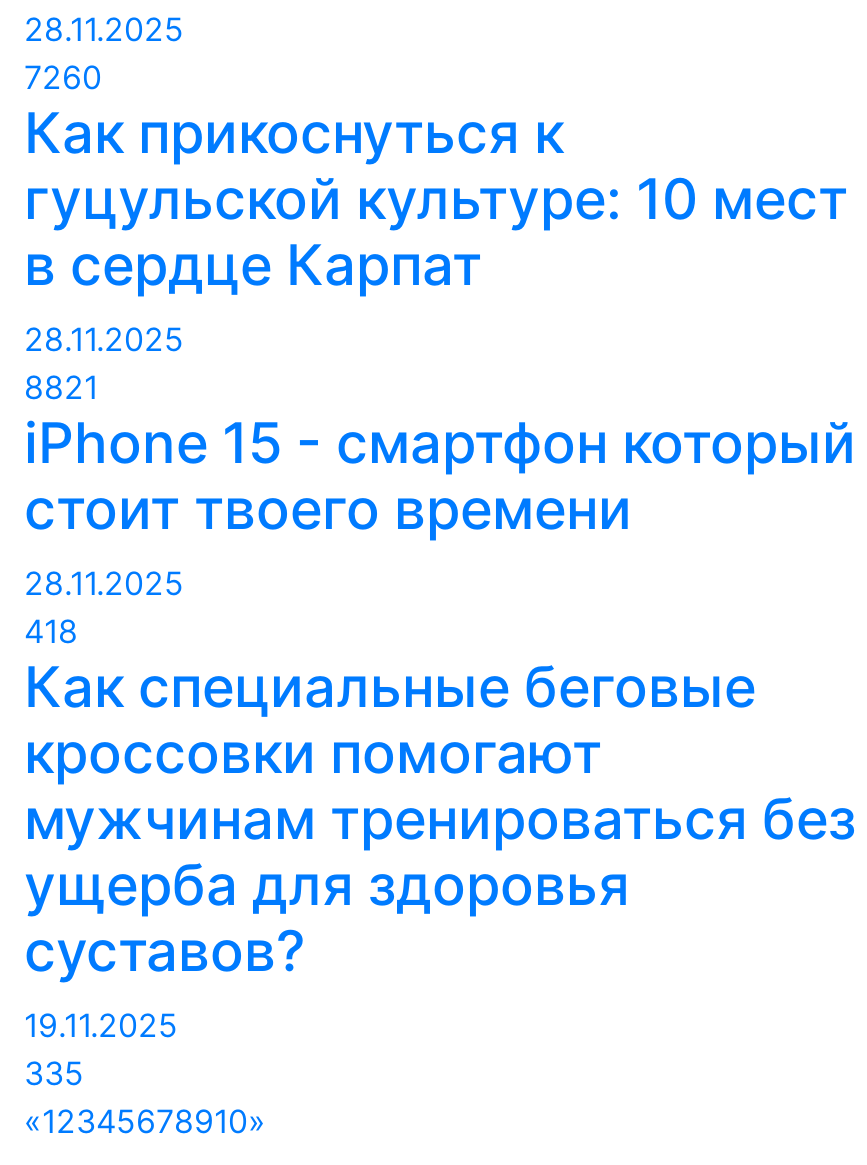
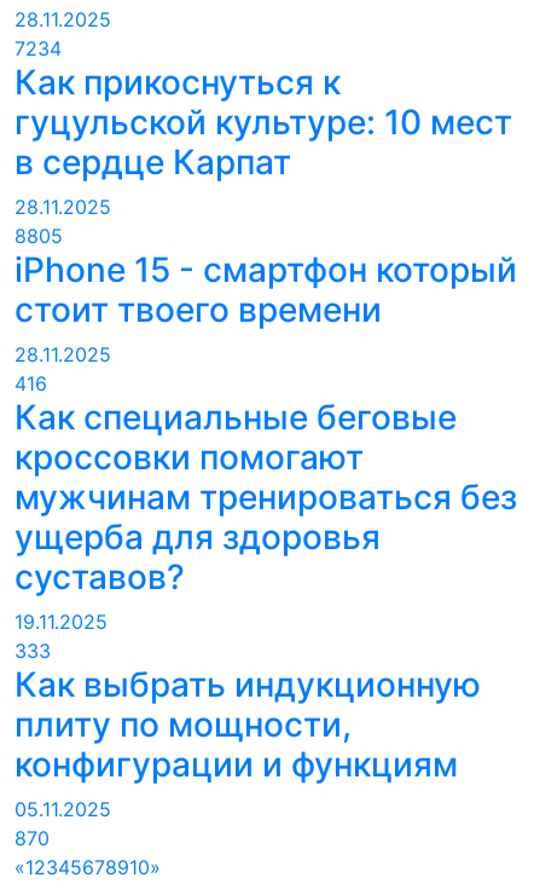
- 7260
+ 7234

- 8821
+ 8805

- 418
+ 416

- 335
+ 333
+ Как выбрать индукционную
+ плиту по мощности,
+ конфигурации и функциям
+ 05.11.2025
+ 870
